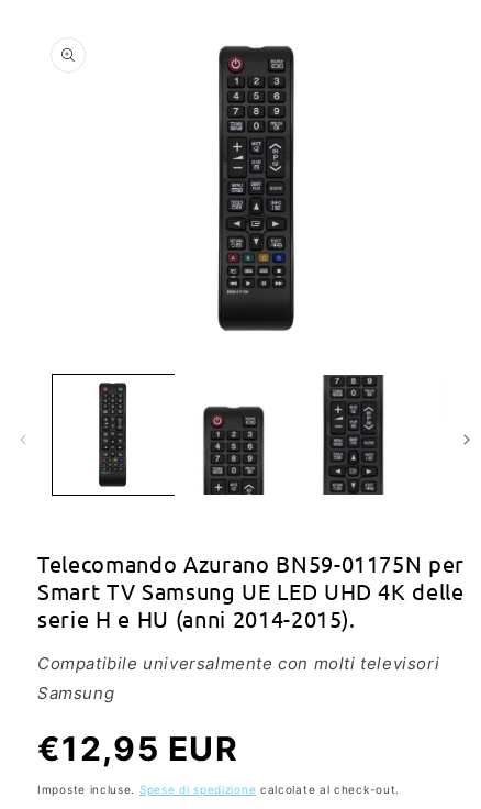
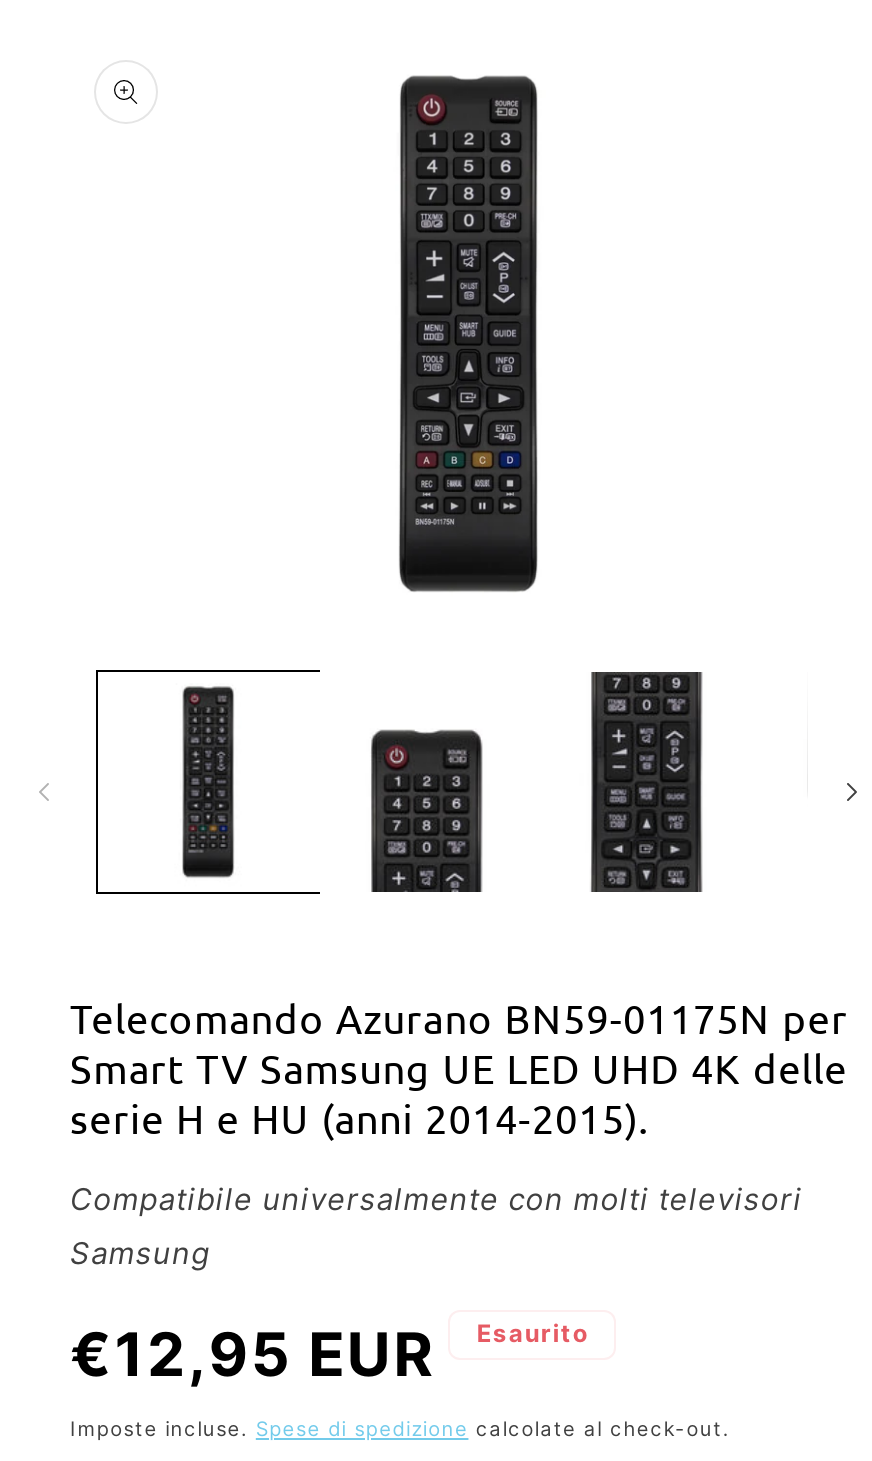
+ Esaurito
